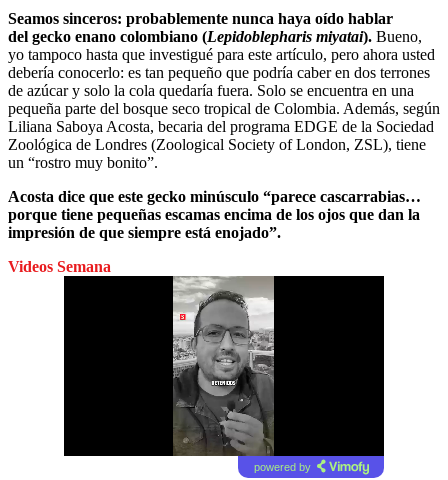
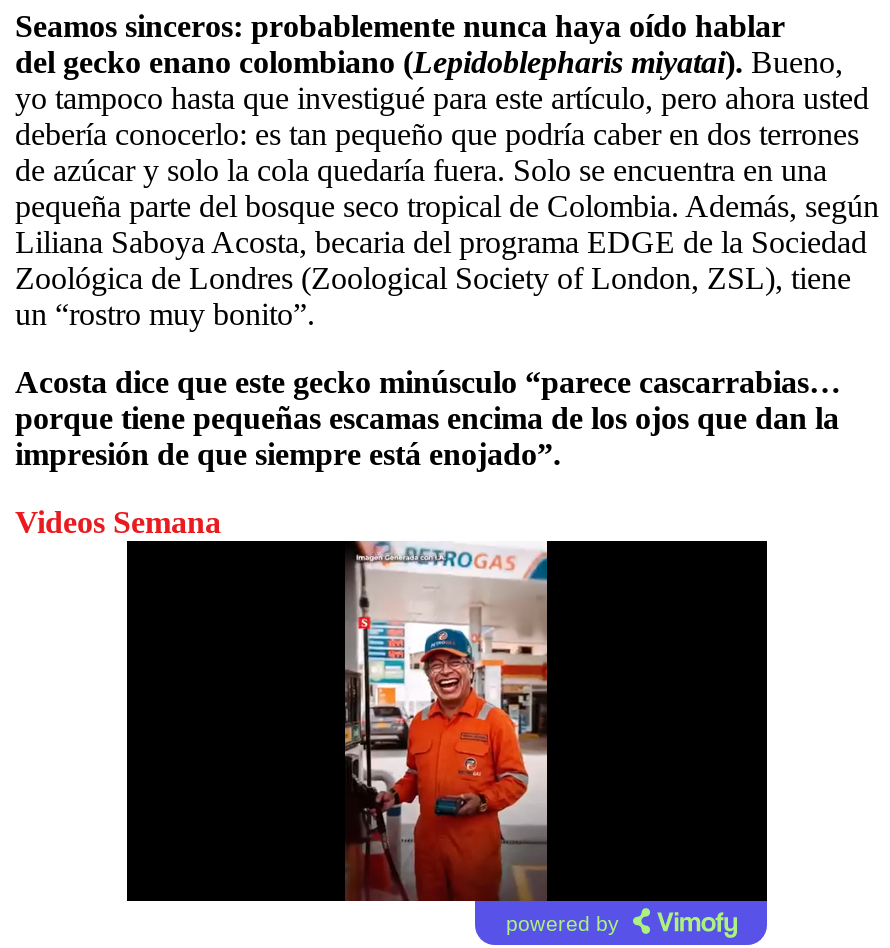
- [image]
+ [image]
